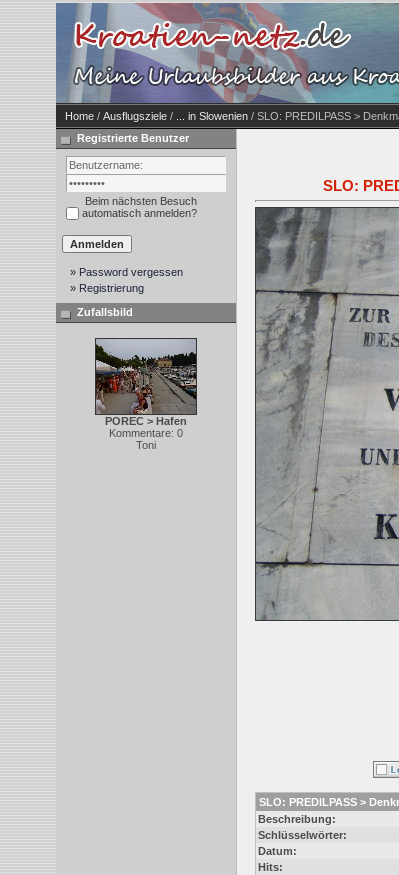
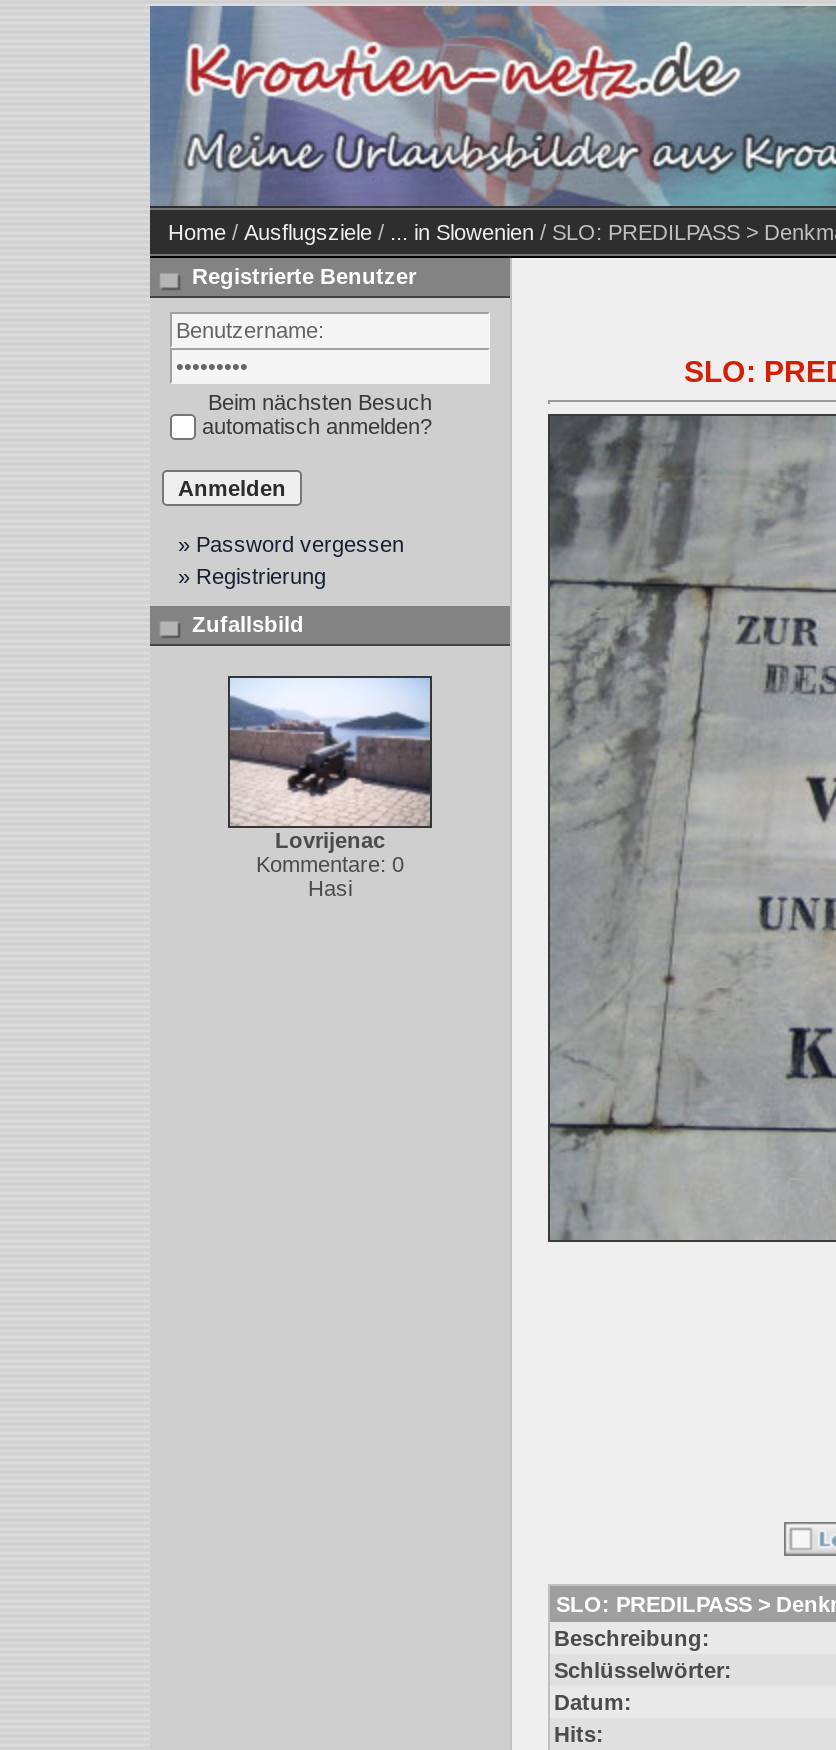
- [image]
- POREC > Hafen
+ [image]
+ Lovrijenac

- Toni
+ Hasi
